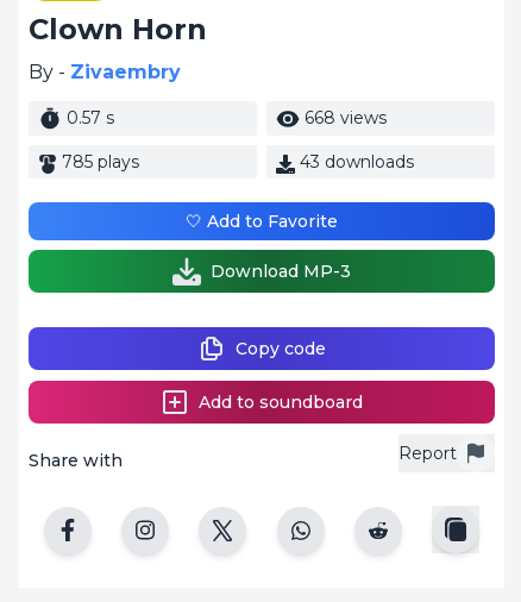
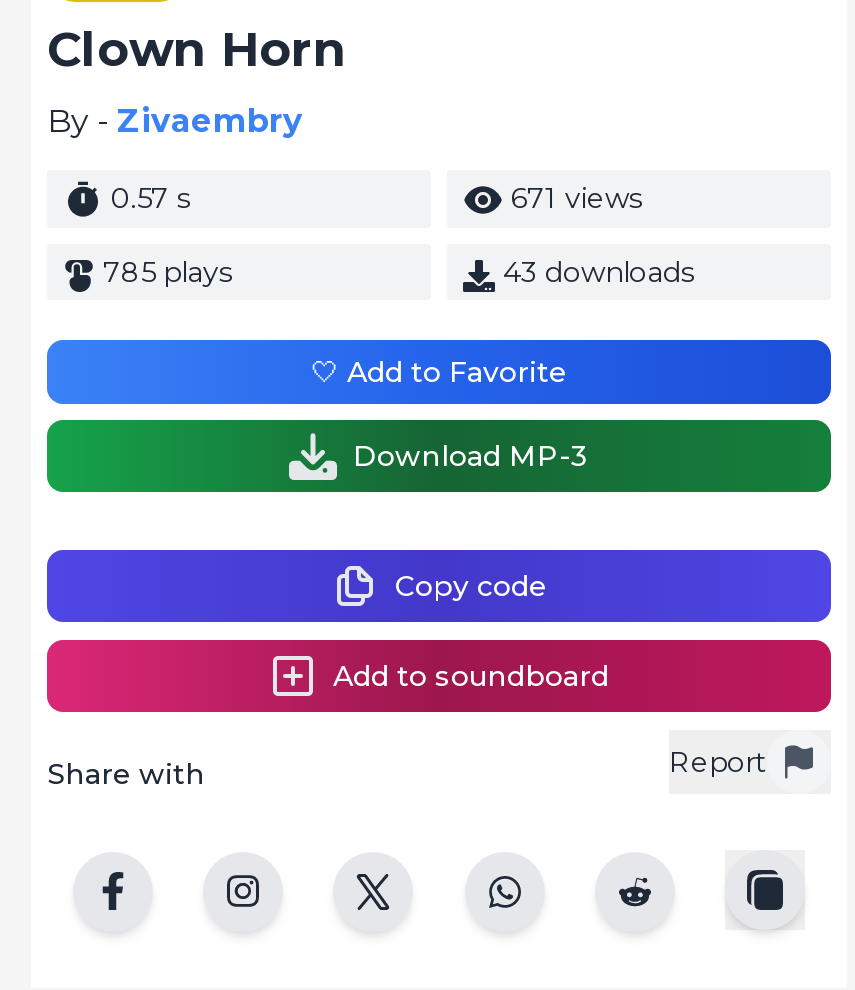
- 668 views
+ 671 views
